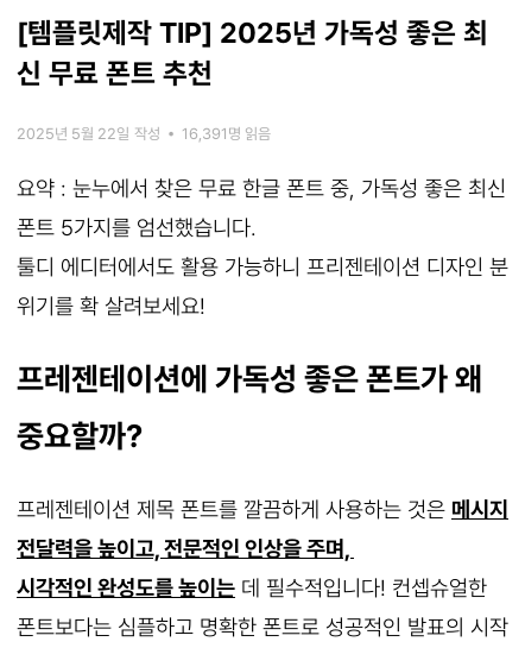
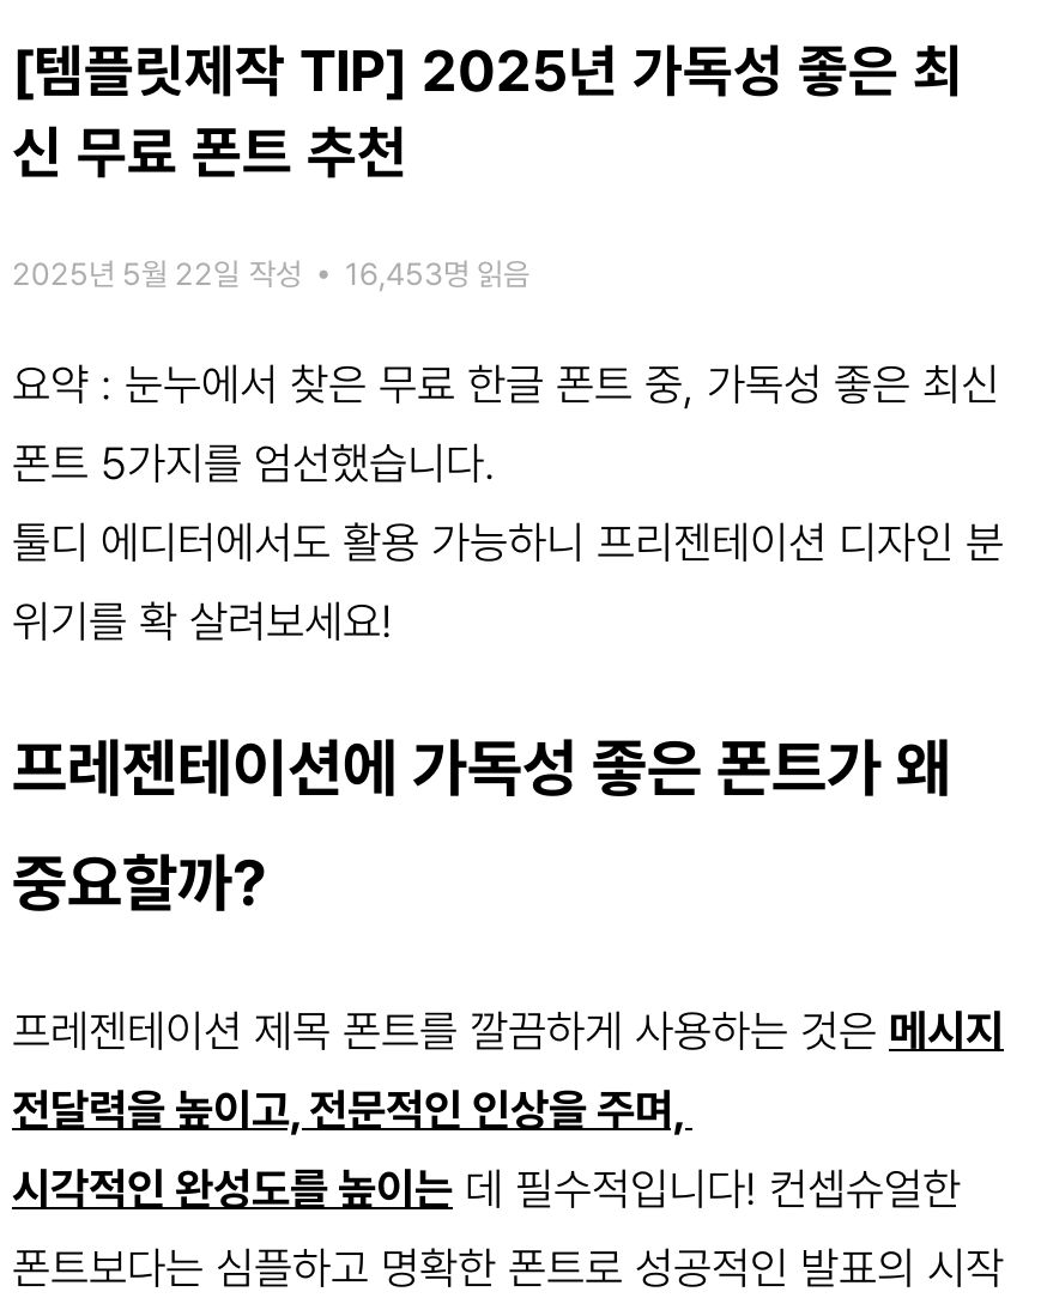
- 2025년 5월 22일 작성 • 16,391명 읽음
+ 2025년 5월 22일 작성 • 16,453명 읽음
